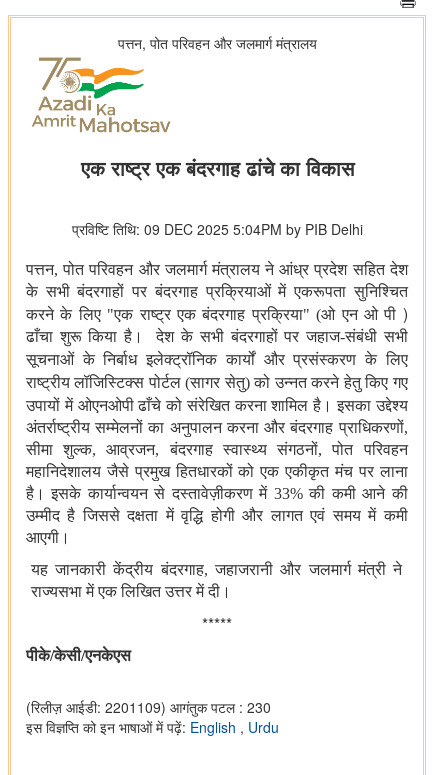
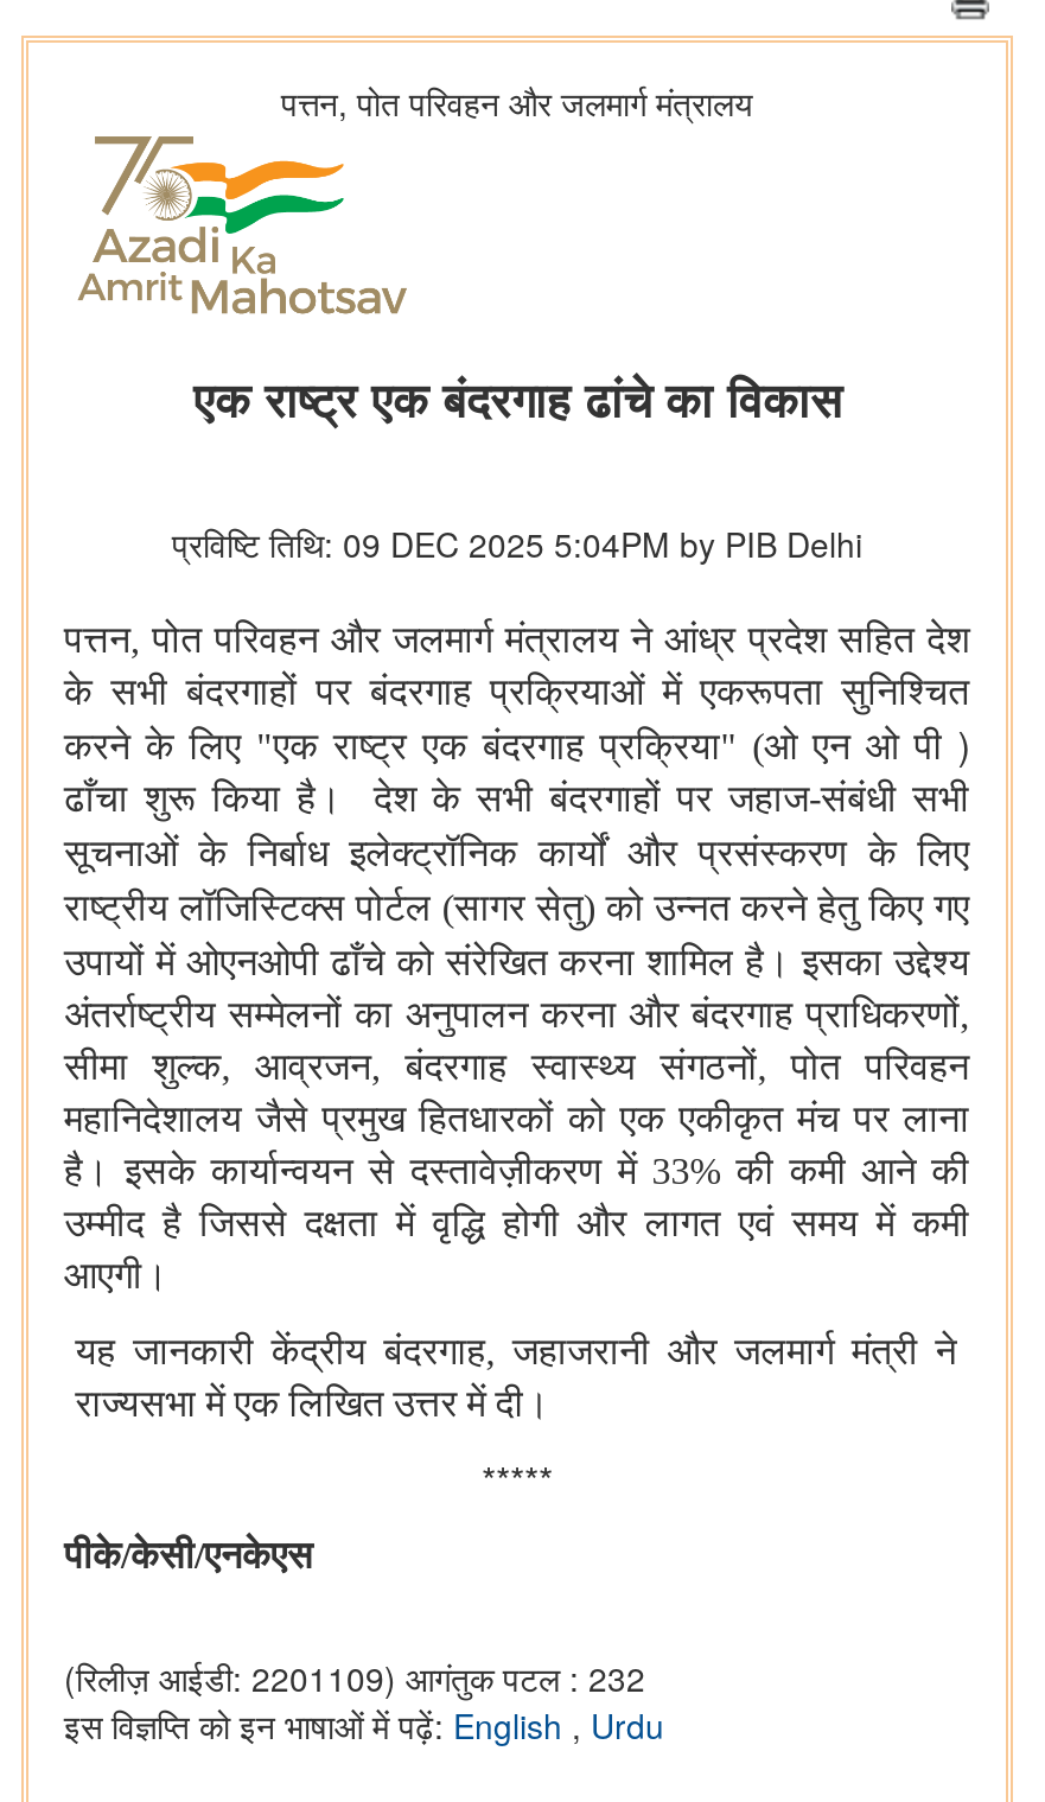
- (रिलीज़ आईडी: 2201109) आगंतुक पटल : 230
+ (रिलीज़ आईडी: 2201109) आगंतुक पटल : 232
